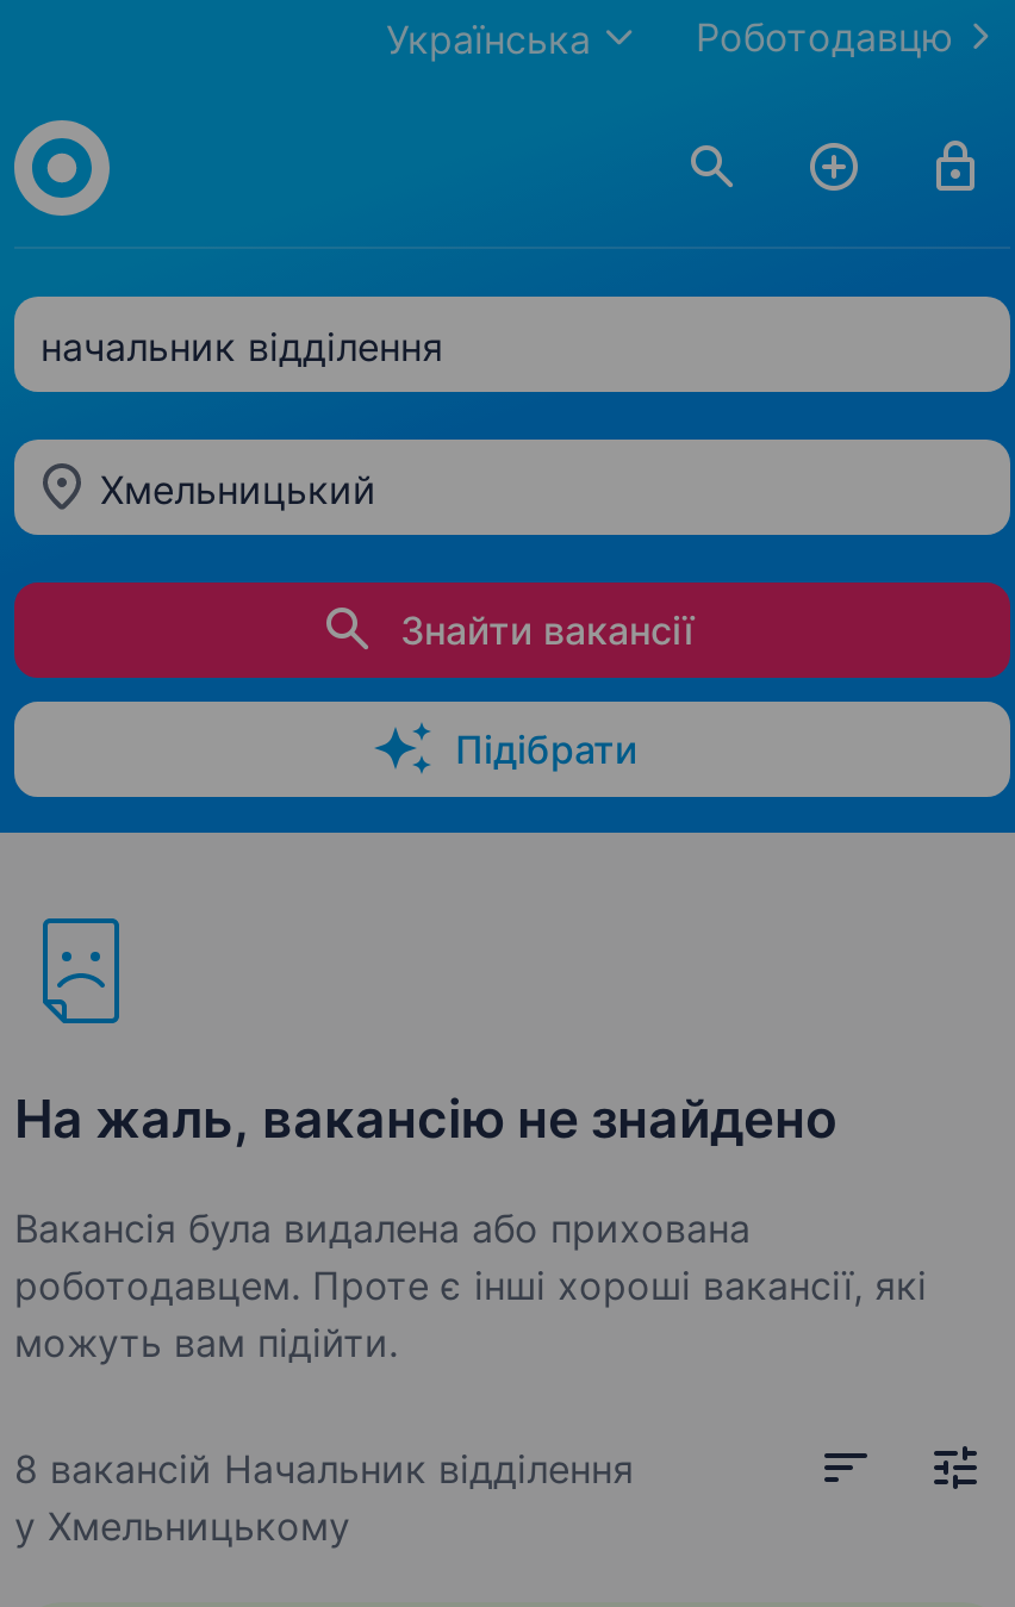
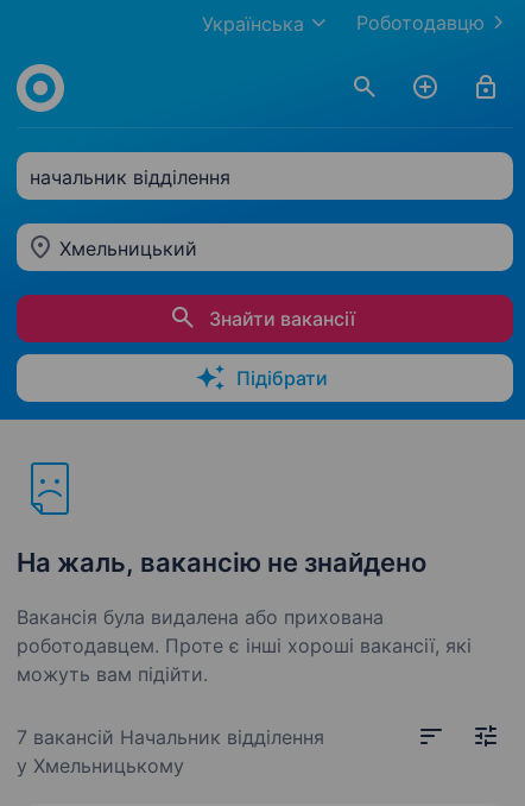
- 8 вакансій Начальник відділення
+ 7 вакансій Начальник відділення
